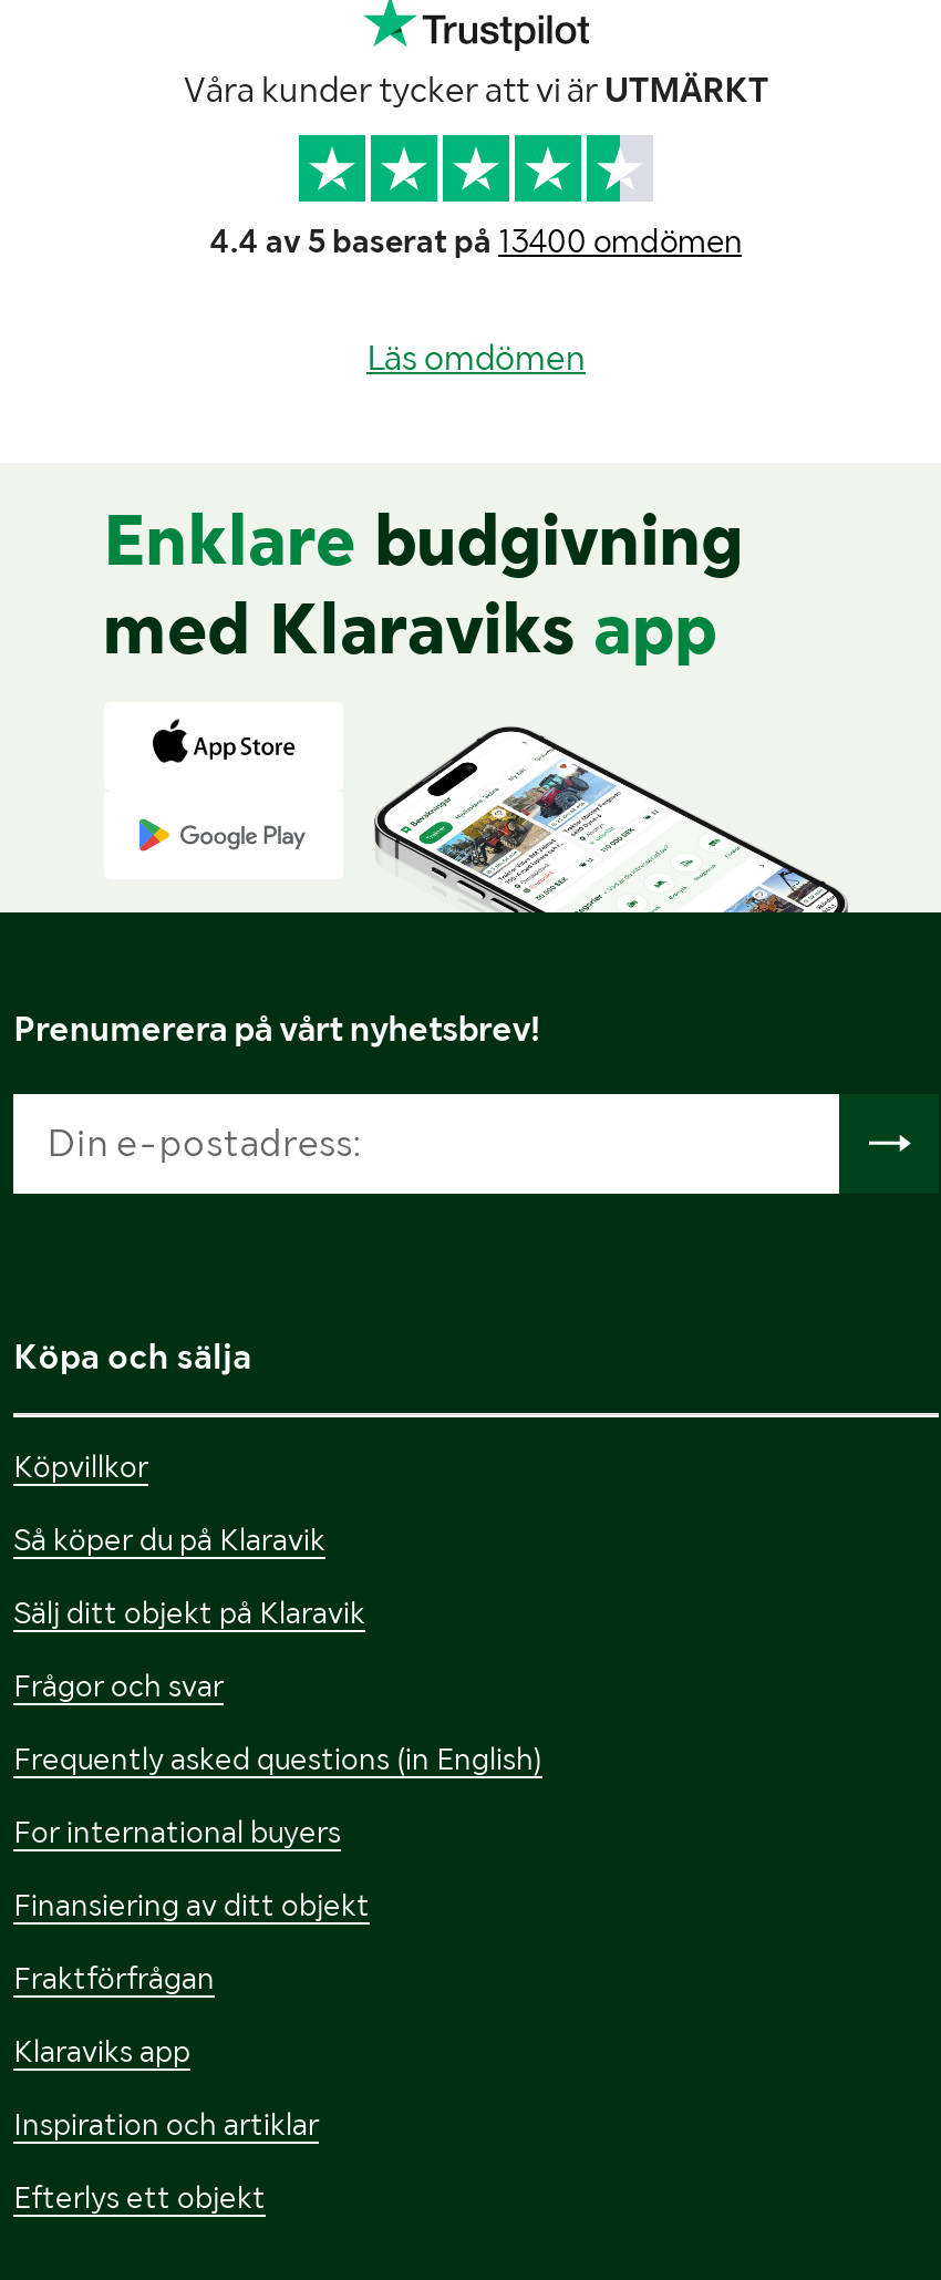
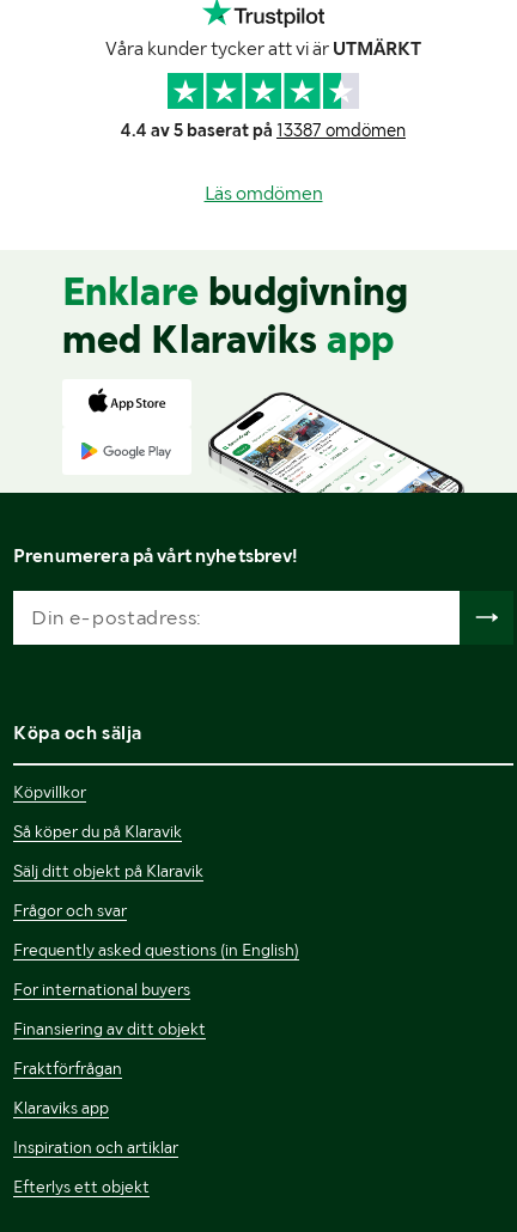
- 4.4 av 5 baserat på 13400 omdömen
+ 4.4 av 5 baserat på 13387 omdömen
